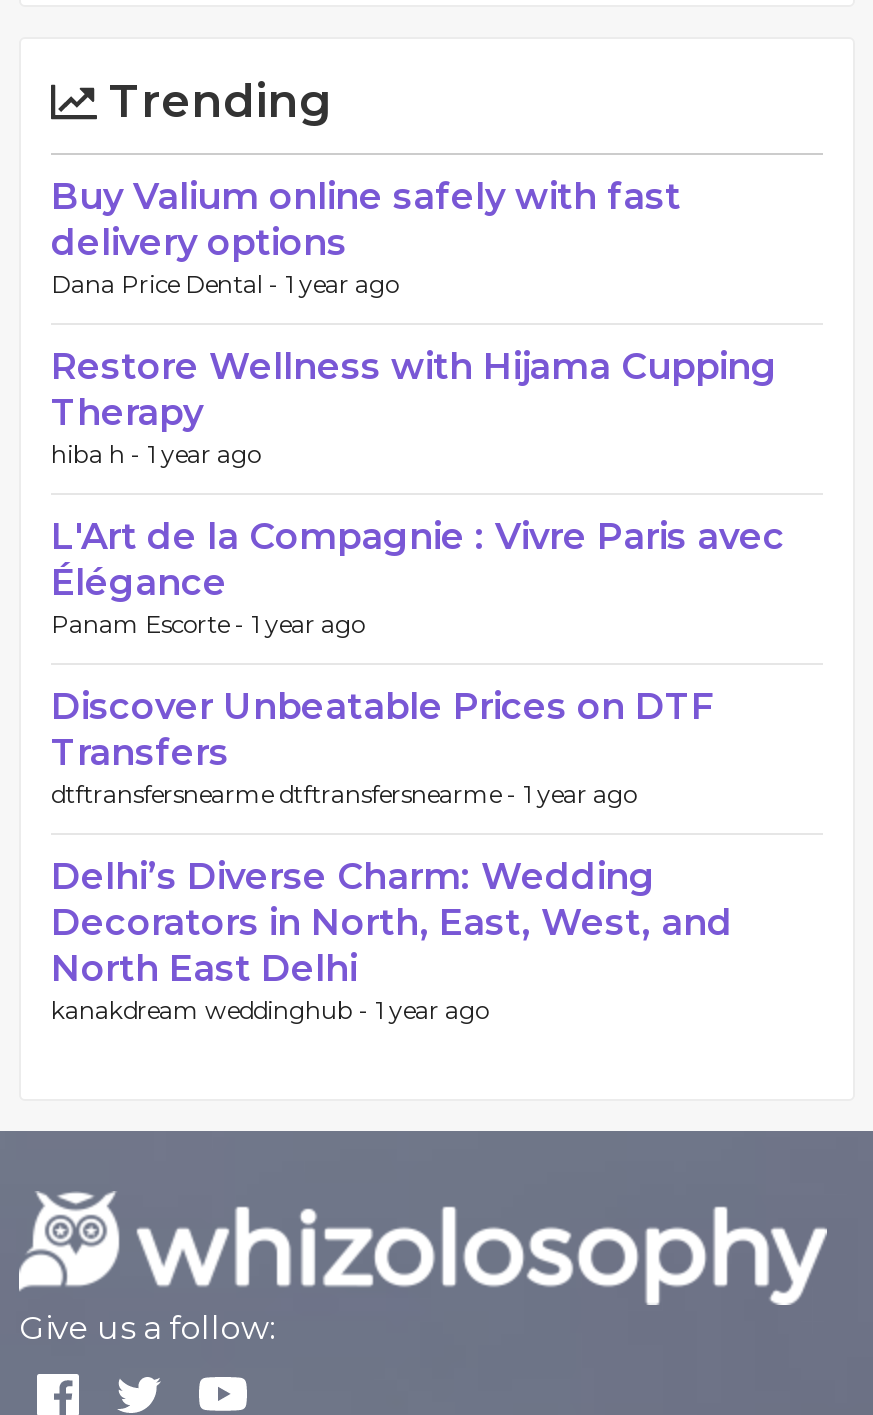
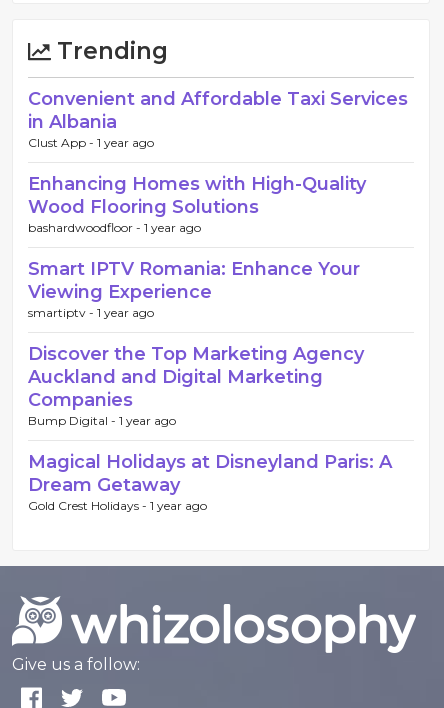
- Buy Valium online safely with fast
- delivery options
- Dana Price Dental - 1 year ago
+ Convenient and Affordable Taxi Services
+ in Albania
+ Clust App - 1 year ago

- Restore Wellness with Hijama Cupping
- Therapy
- hiba h - 1 year ago
+ Enhancing Homes with High-Quality
+ Wood Flooring Solutions
+ bashardwoodfloor - 1 year ago

- L'Art de la Compagnie : Vivre Paris avec
- Élégance
- Panam Escorte - 1 year ago
+ Smart IPTV Romania: Enhance Your
+ Viewing Experience
+ smartiptv - 1 year ago

- Discover Unbeatable Prices on DTF
- Transfers
- dtftransfersnearme dtftransfersnearme - 1 year ago
+ Discover the Top Marketing Agency
+ Auckland and Digital Marketing
+ Companies
+ Bump Digital - 1 year ago

- Delhi’s Diverse Charm: Wedding
- Decorators in North, East, West, and
- North East Delhi
- kanakdream weddinghub - 1 year ago
+ Magical Holidays at Disneyland Paris: A
+ Dream Getaway
+ Gold Crest Holidays - 1 year ago
